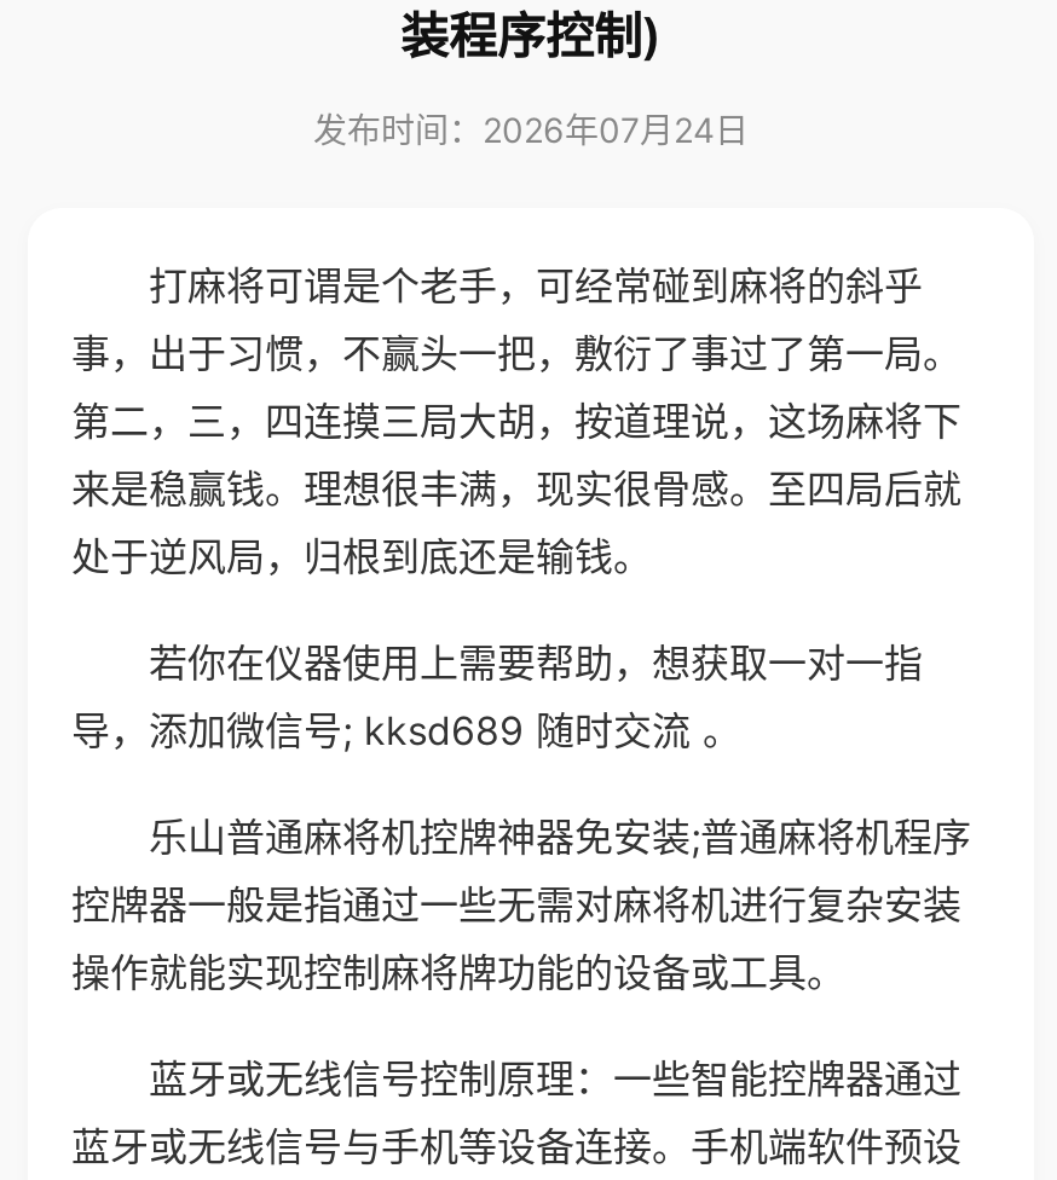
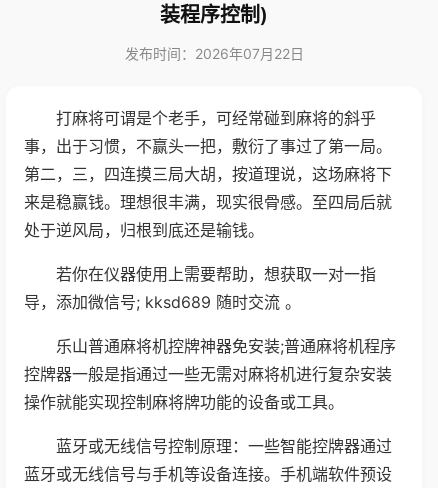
- 发布时间：2026年07月24日
+ 发布时间：2026年07月22日
